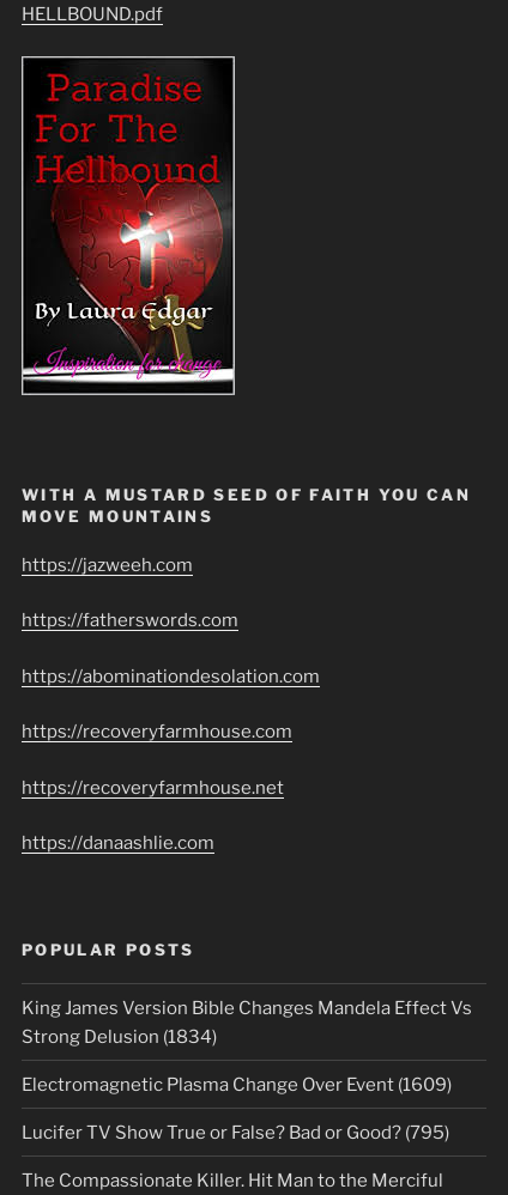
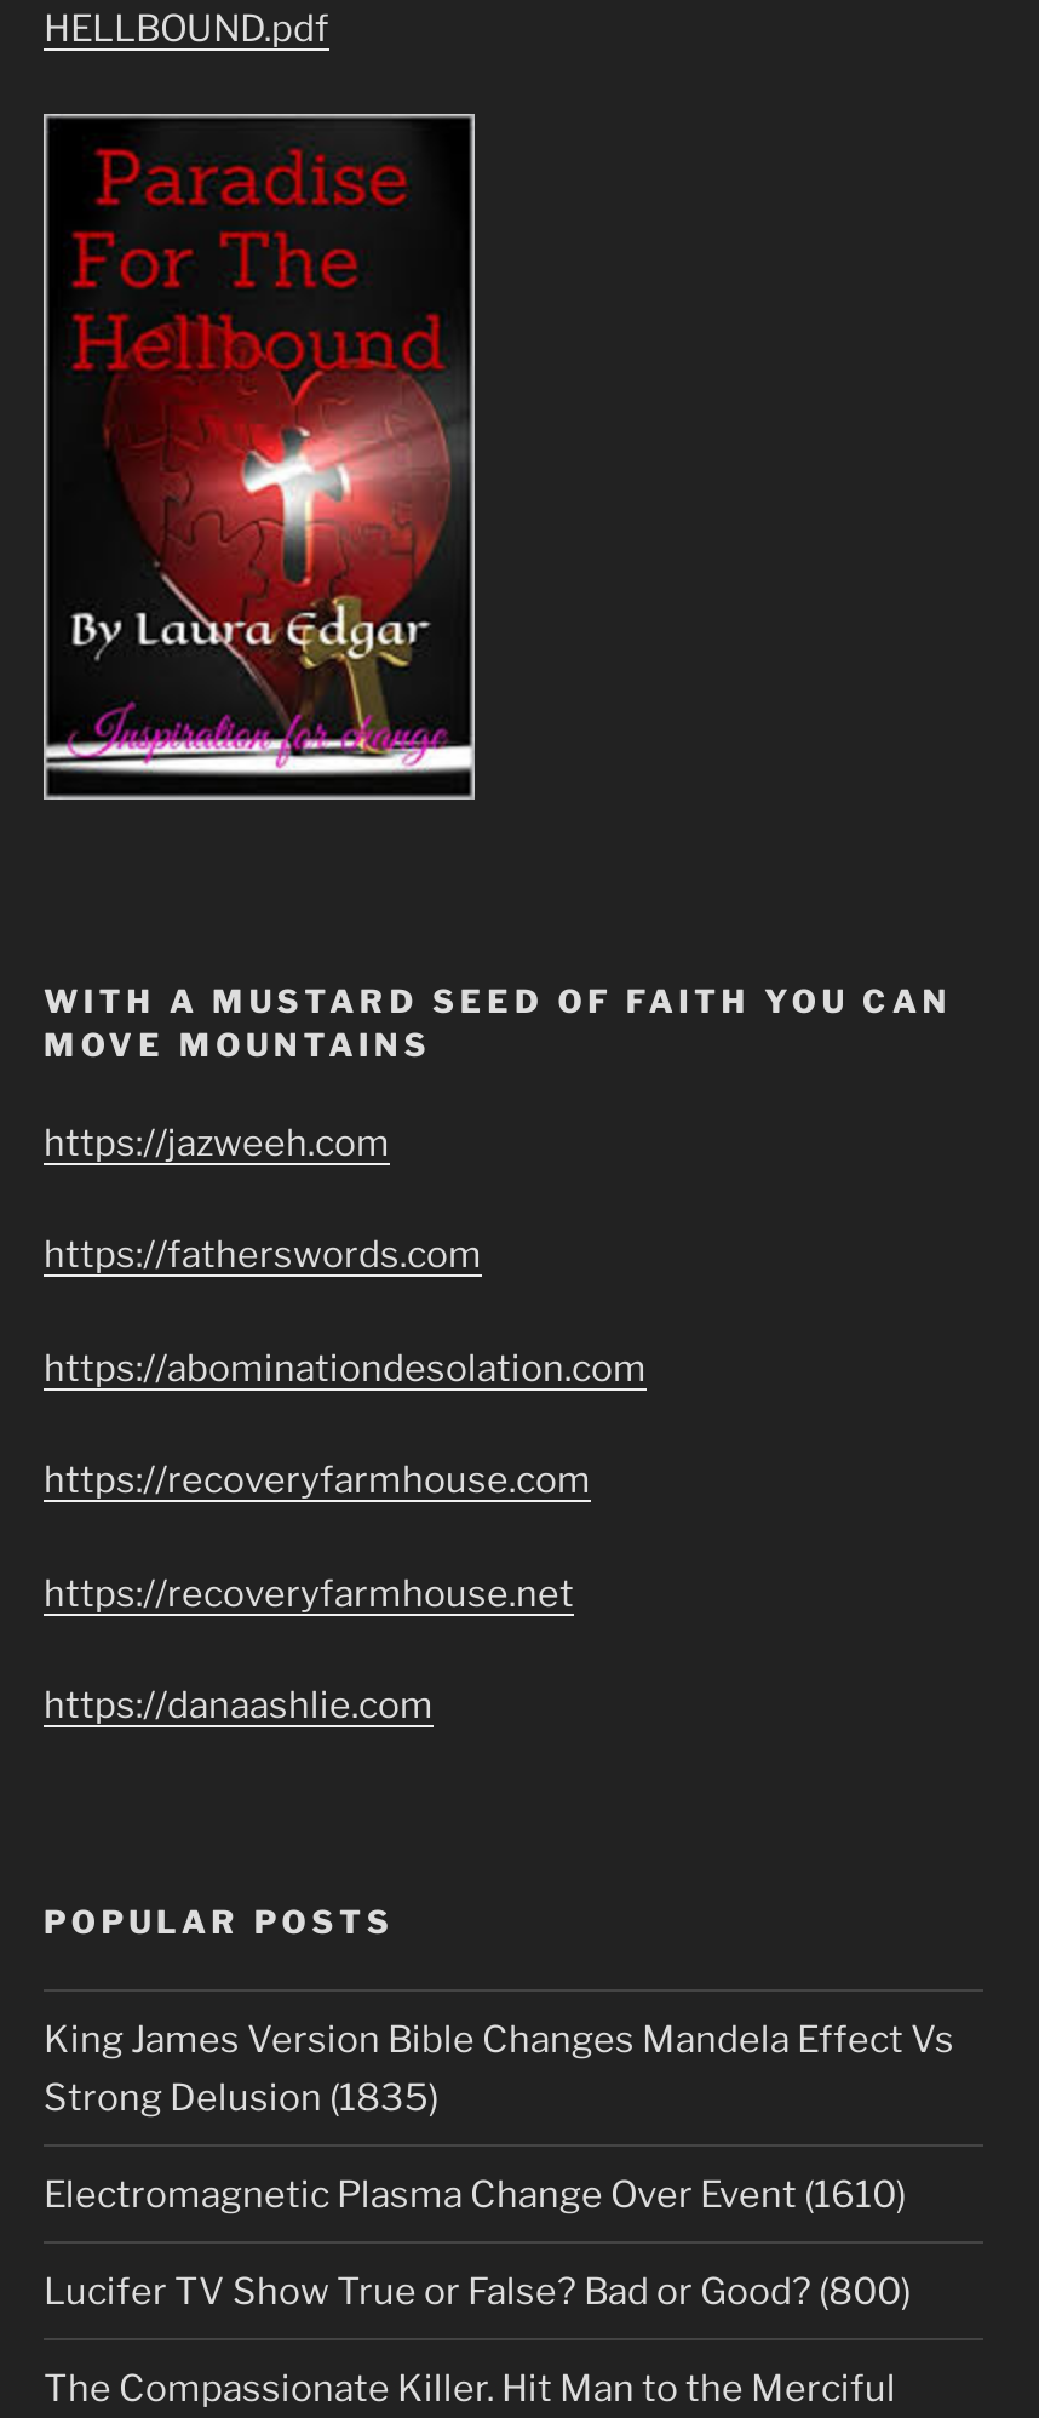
- Strong Delusion (1834)
+ Strong Delusion (1835)

- Electromagnetic Plasma Change Over Event (1609)
+ Electromagnetic Plasma Change Over Event (1610)

- Lucifer TV Show True or False? Bad or Good? (795)
+ Lucifer TV Show True or False? Bad or Good? (800)
